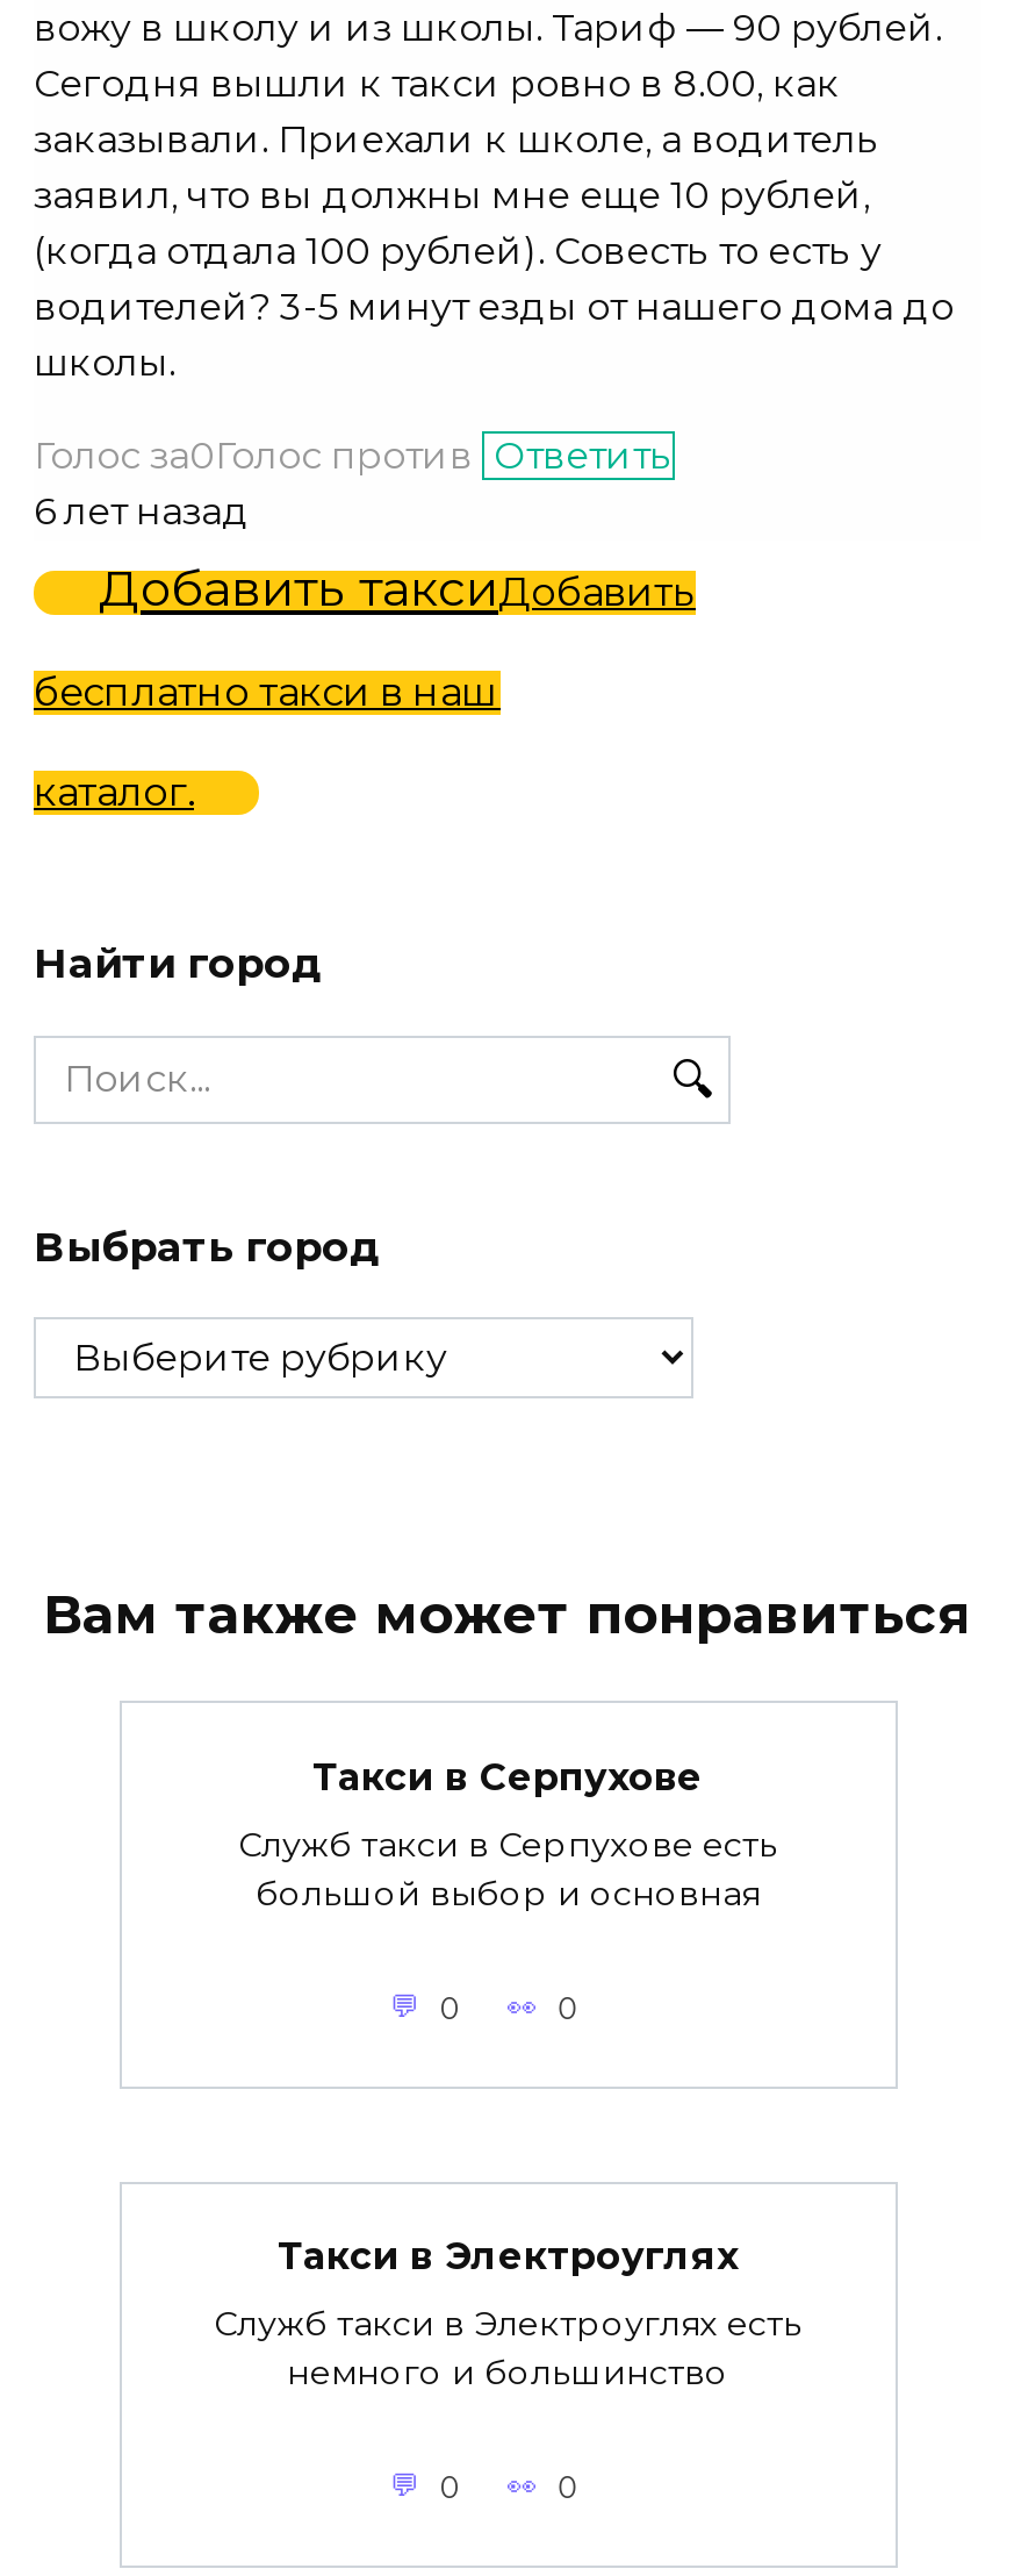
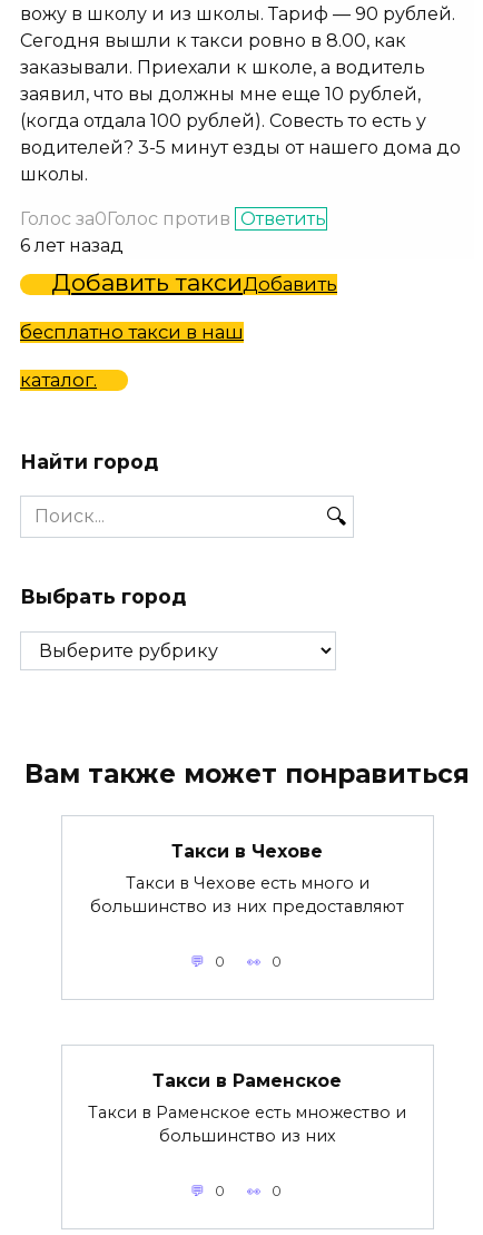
- Такси в Серпухове
+ Такси в Чехове

- Служб такси в Серпухове есть
- большой выбор и основная
+ Такси в Чехове есть много и
+ большинство из них предоставляют

- Такси в Электроуглях
+ Такси в Раменское

- Служб такси в Электроуглях есть
- немного и большинство
+ Такси в Раменское есть множество и
+ большинство из них
